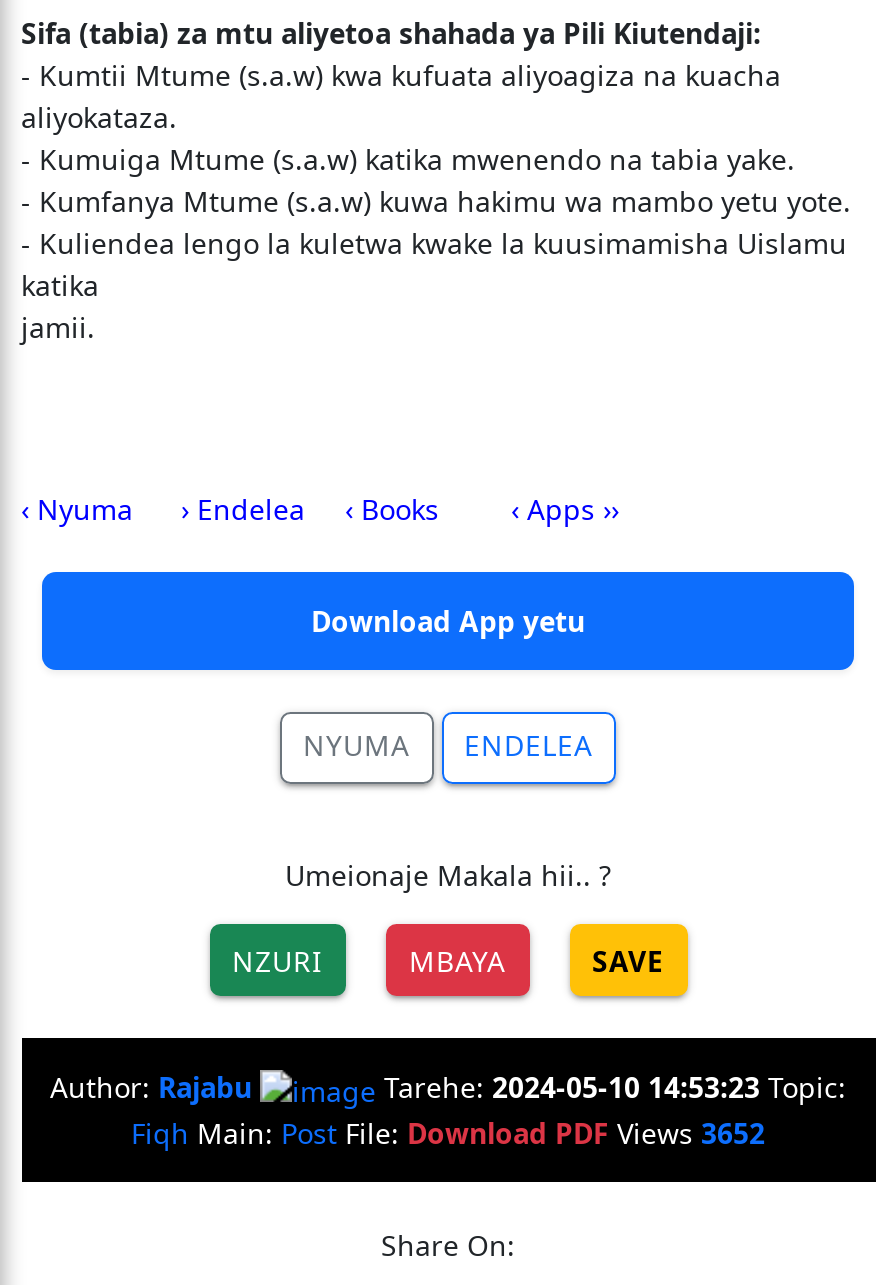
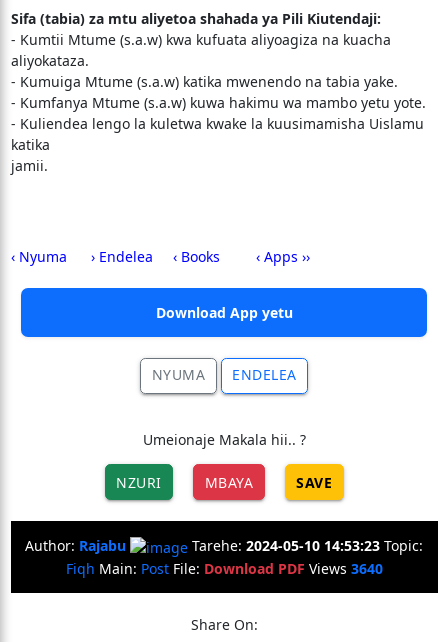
- Fiqh Main: Post File: Download PDF Views 3652
+ Fiqh Main: Post File: Download PDF Views 3640
